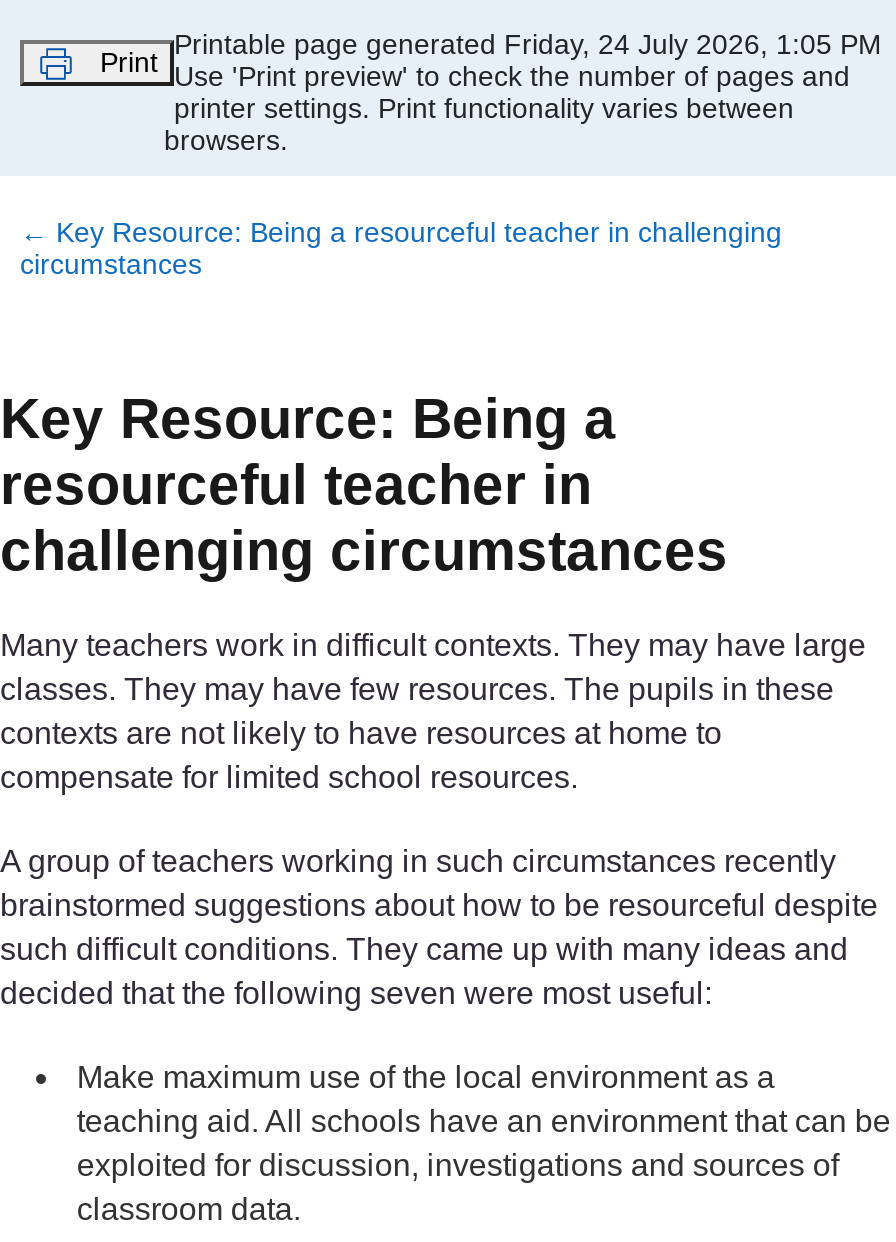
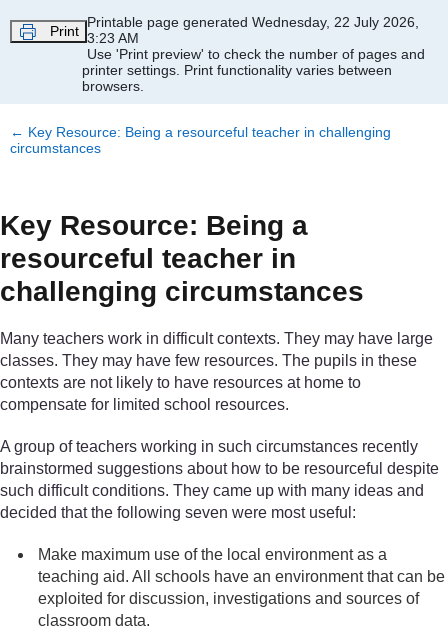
- Printable page generated Friday, 24 July 2026, 1:05 PM
+ Printable page generated Wednesday, 22 July 2026,
+ 3:23 AM
